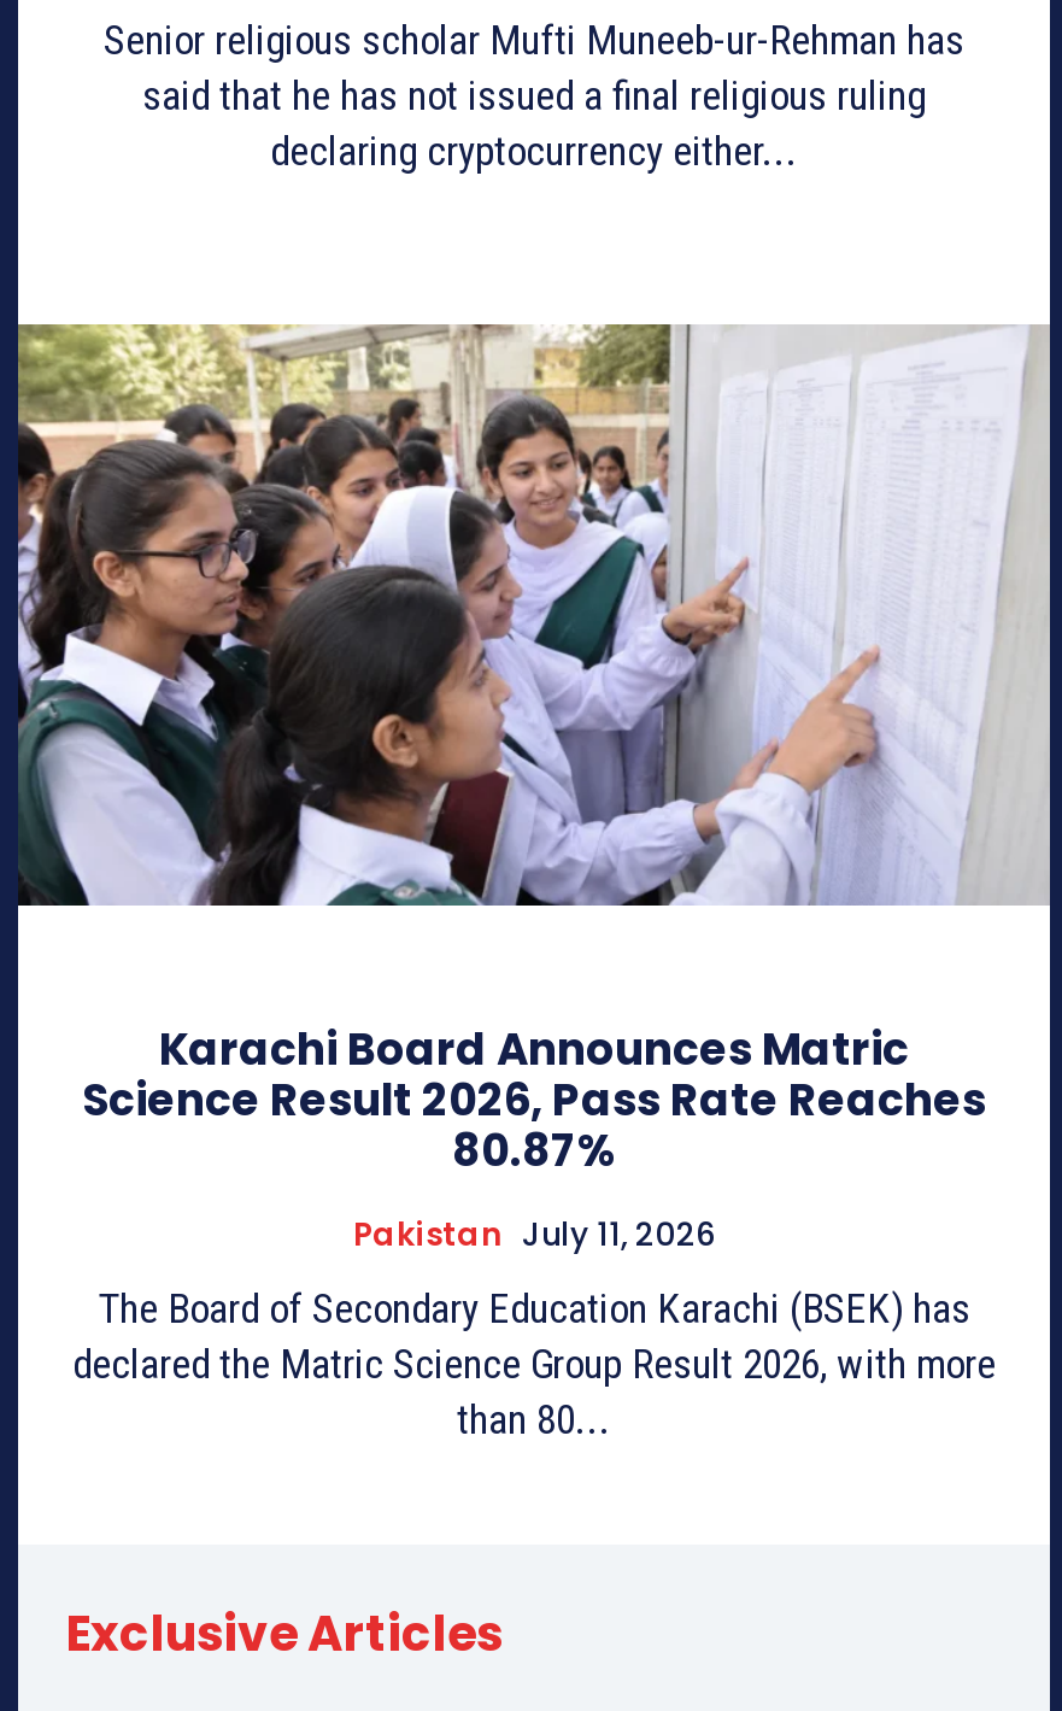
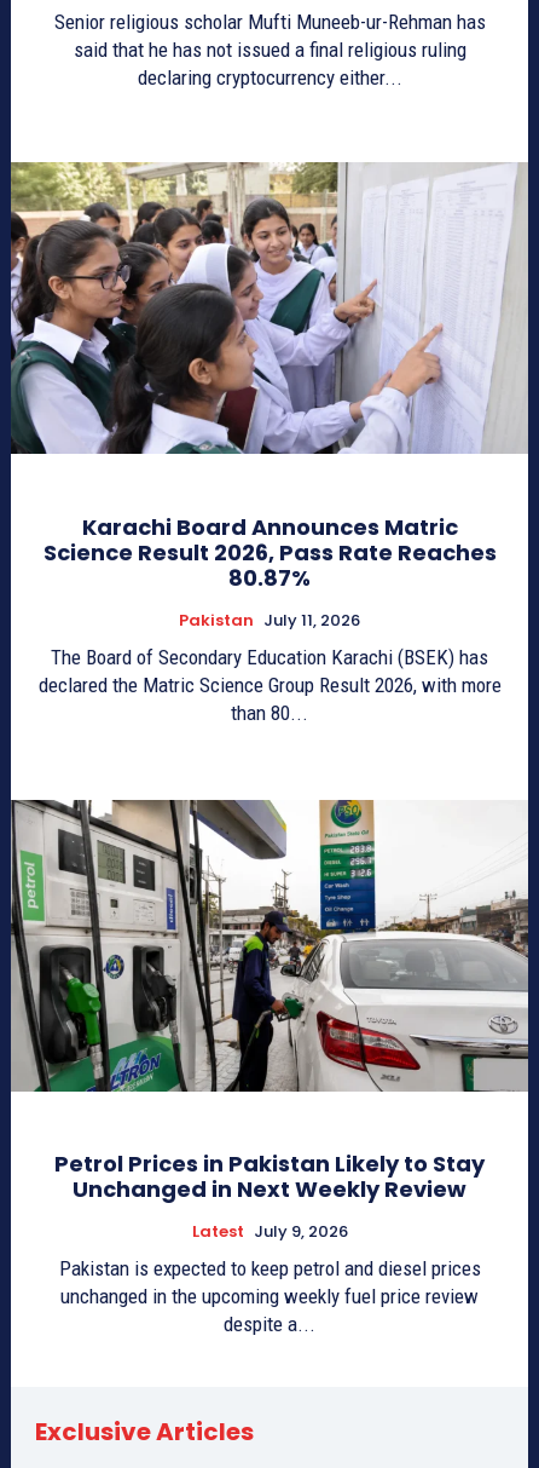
+ [image]

+ Petrol Prices in Pakistan Likely to Stay
+ Unchanged in Next Weekly Review
+ Latest July 9, 2026
+ Pakistan is expected to keep petrol and diesel prices
+ unchanged in the upcoming weekly fuel price review
+ despite a...
